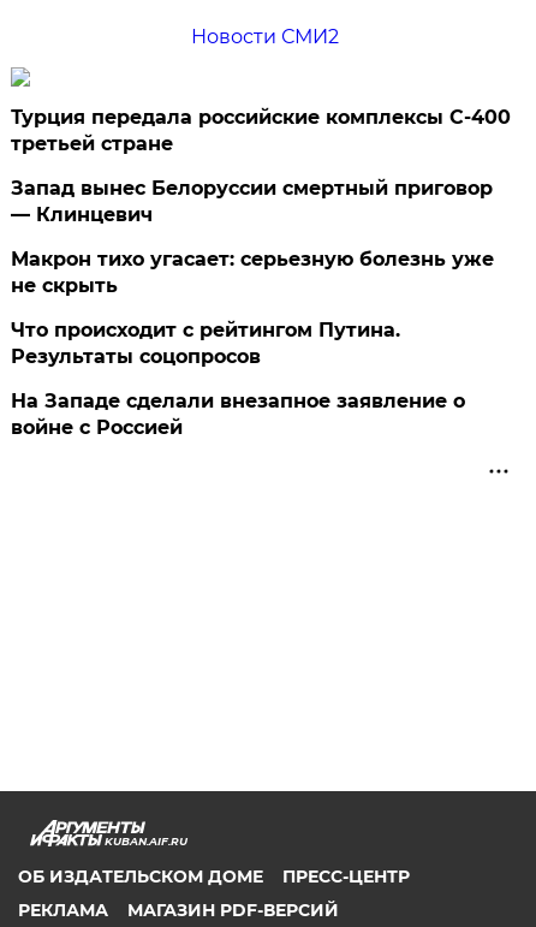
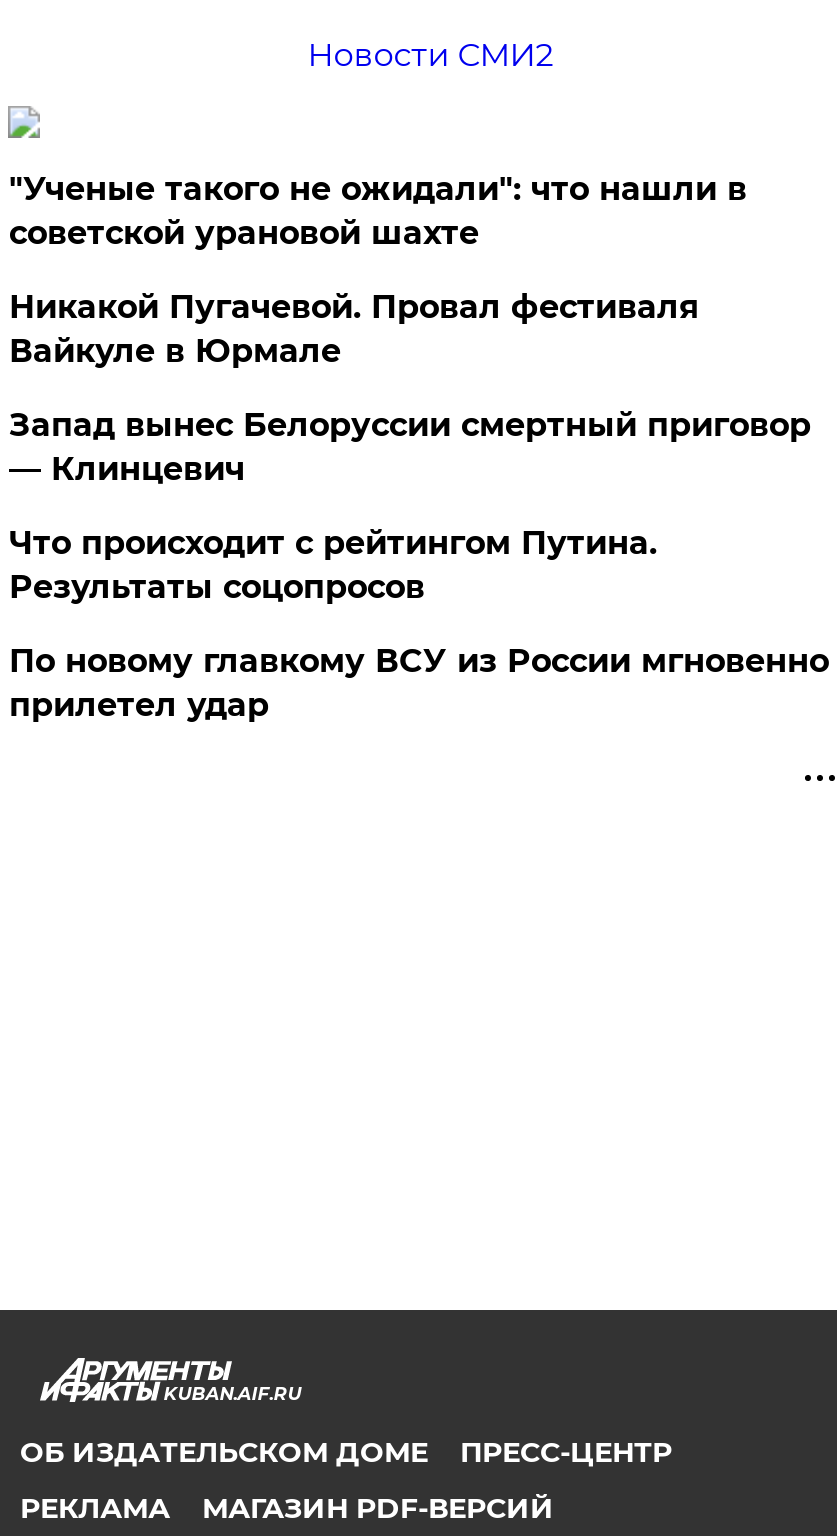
- Турция передала российские комплексы С-400
- третьей стране
+ "Ученые такого не ожидали": что нашли в
+ советской урановой шахте
+ Никакой Пугачевой. Провал фестиваля
+ Вайкуле в Юрмале

moved down: Запад вынес Белоруссии смертный приговор | — Клинцевич

- Макрон тихо угасает: серьезную болезнь уже
- не скрыть

- На Западе сделали внезапное заявление о
- войне с Россией
+ По новому главкому ВСУ из России мгновенно
+ прилетел удар
